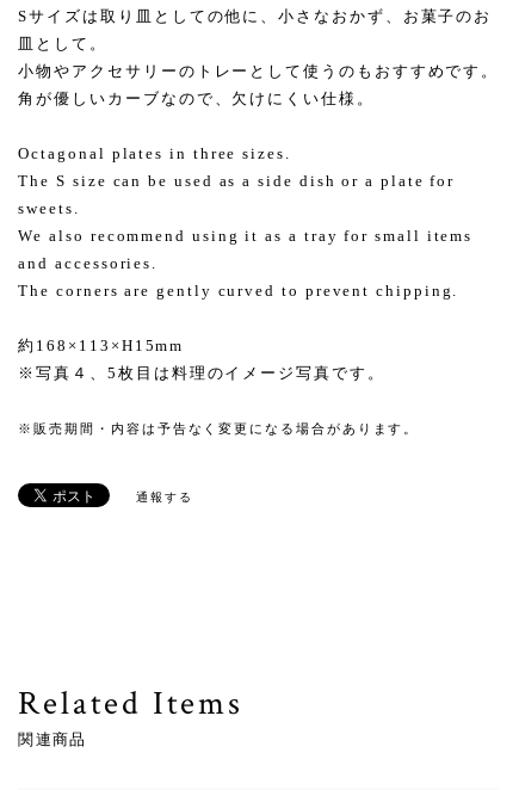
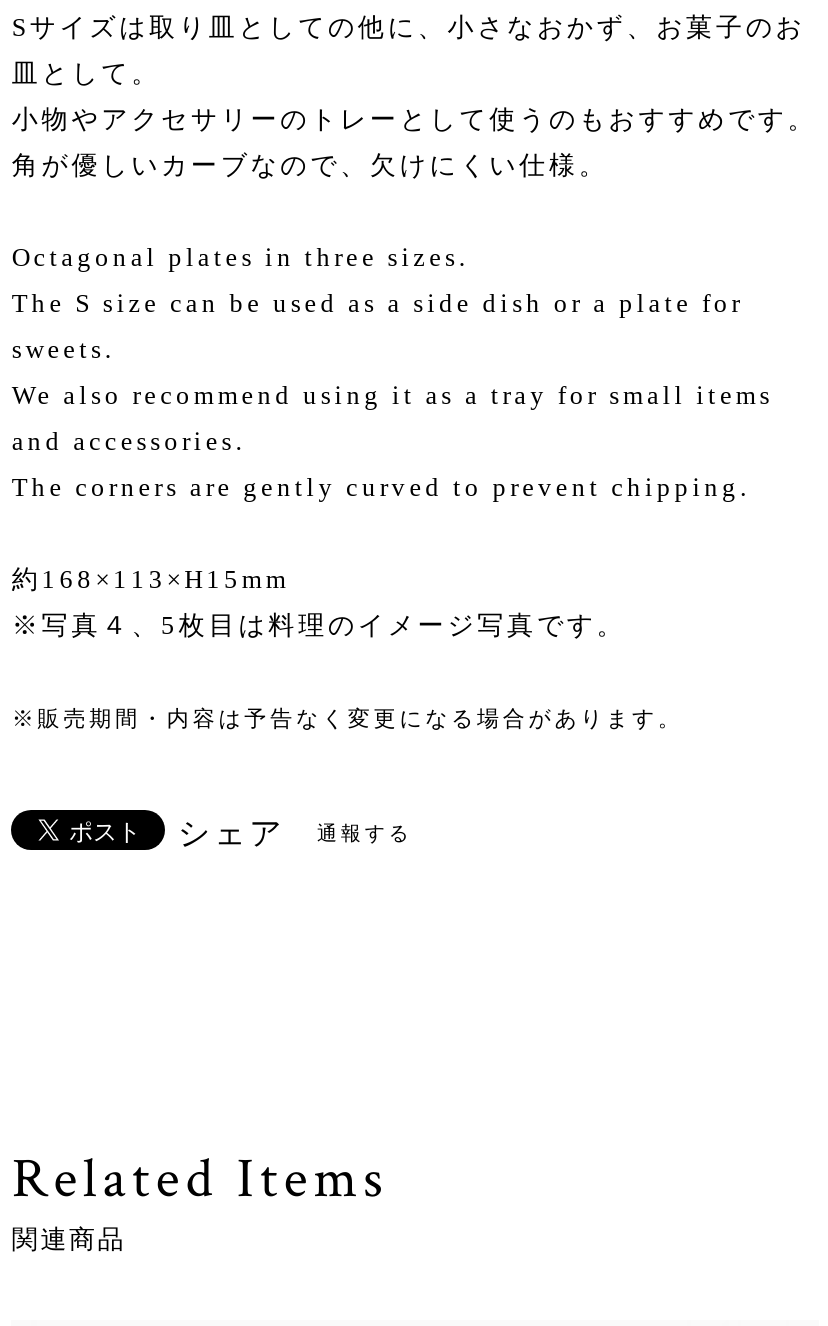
+ シェア
